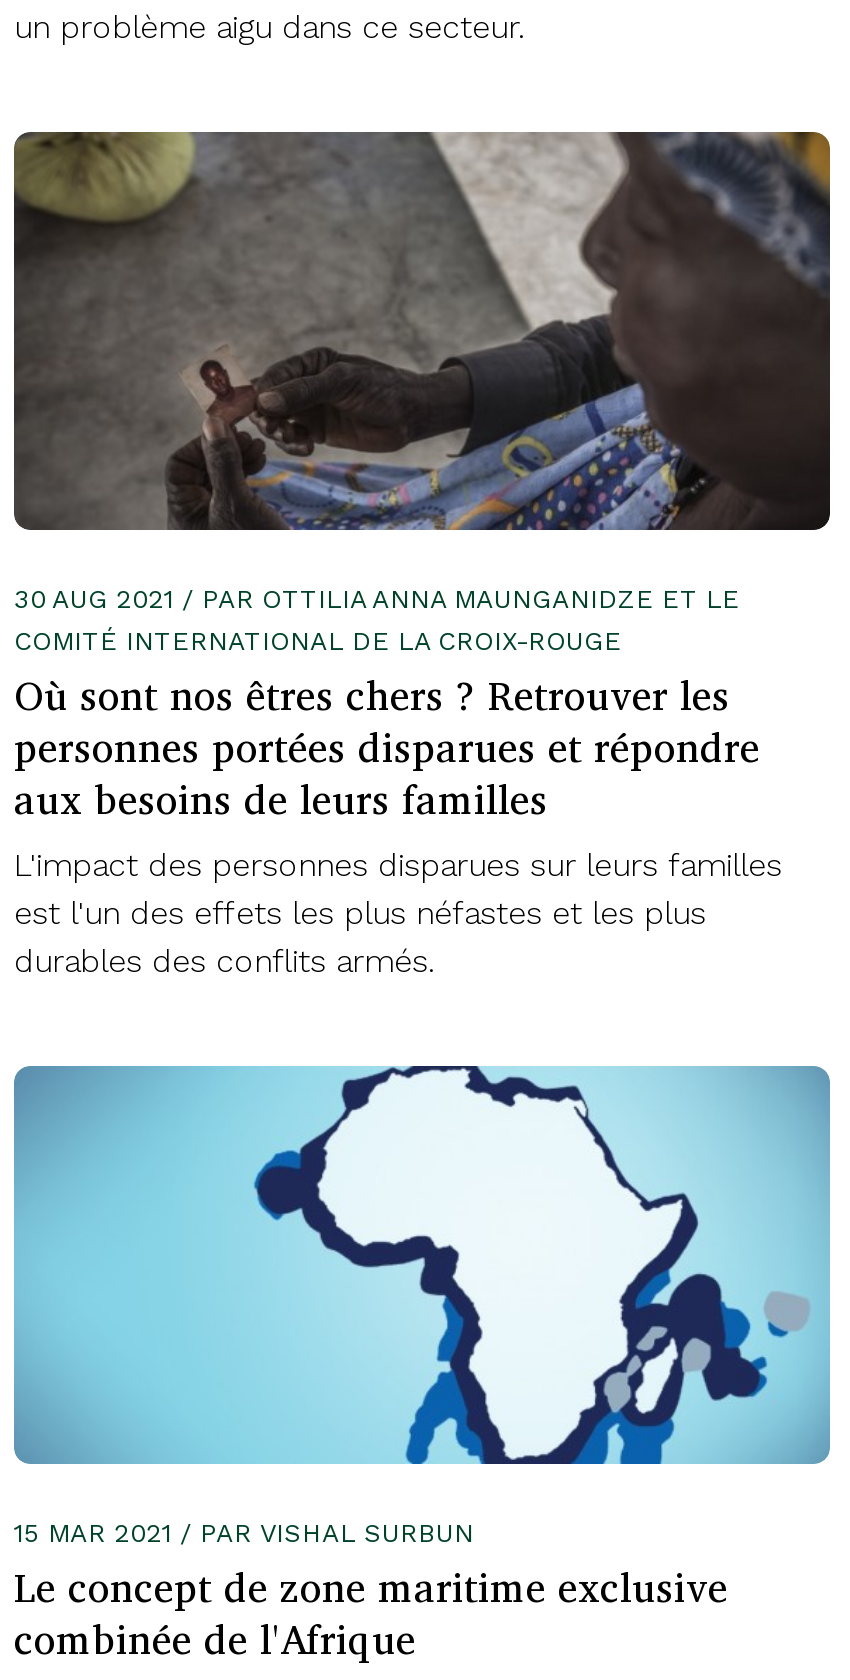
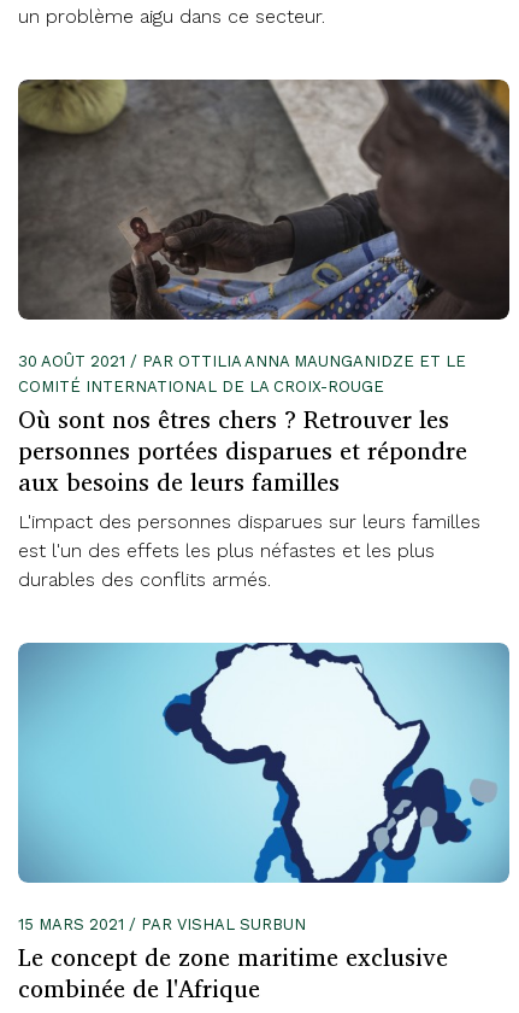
- 30 AUG 2021 / PAR OTTILIA ANNA MAUNGANIDZE ET LE
+ 30 AOÛT 2021 / PAR OTTILIA ANNA MAUNGANIDZE ET LE

- 15 MAR 2021 / PAR VISHAL SURBUN
+ 15 MARS 2021 / PAR VISHAL SURBUN
